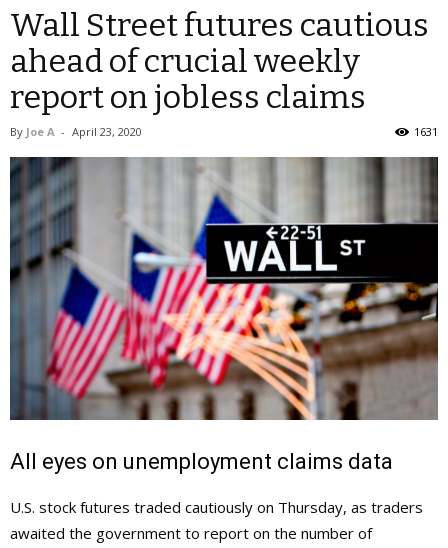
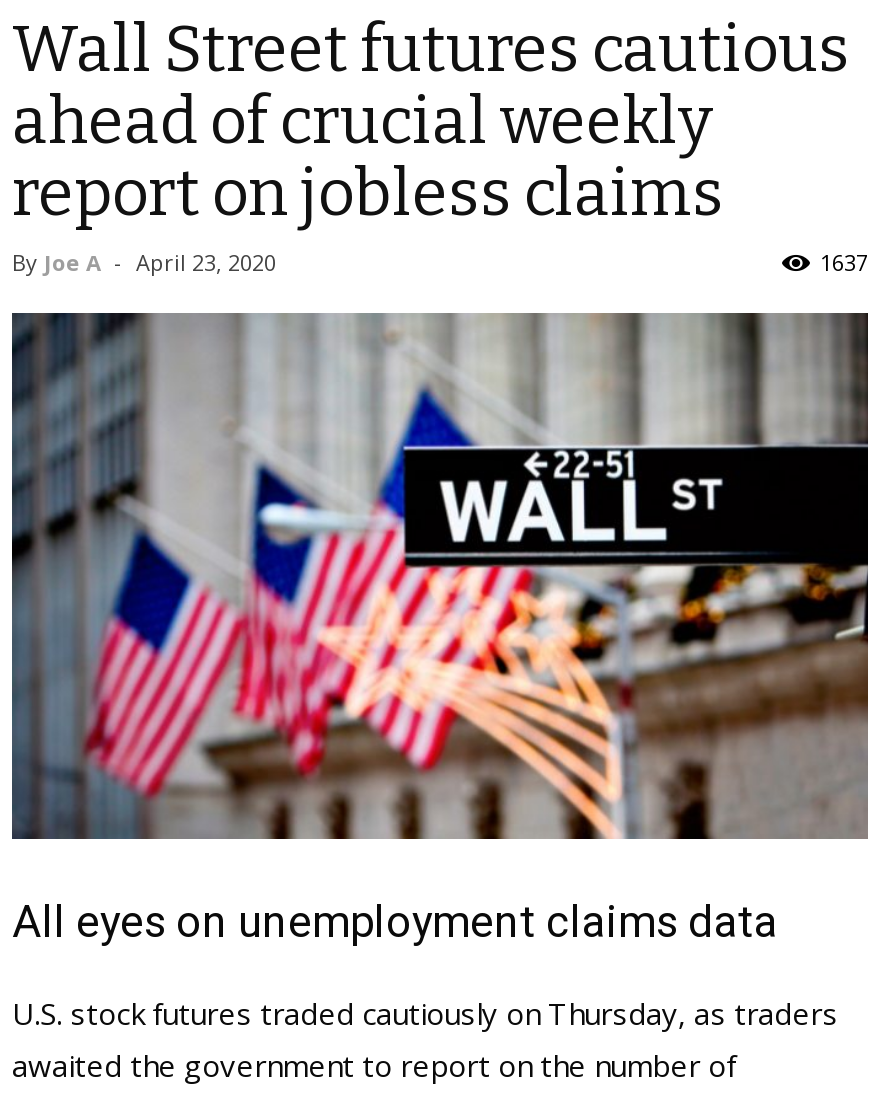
- 1631
+ 1637
